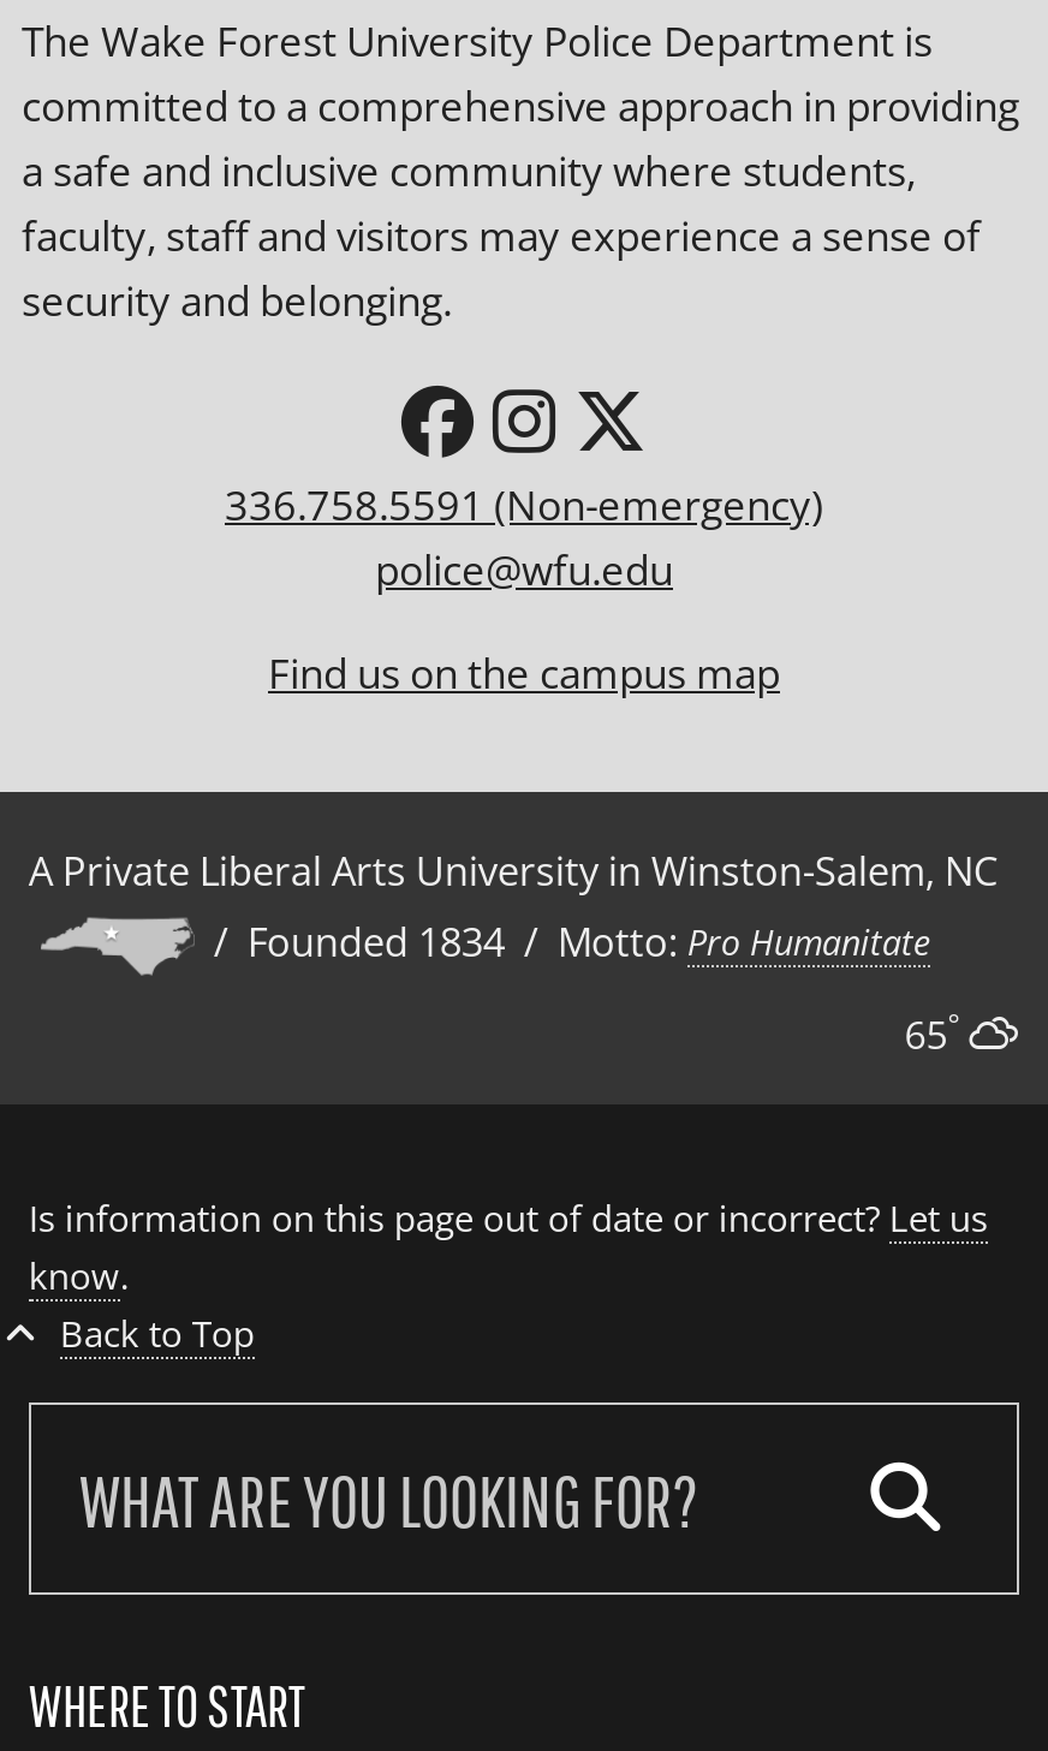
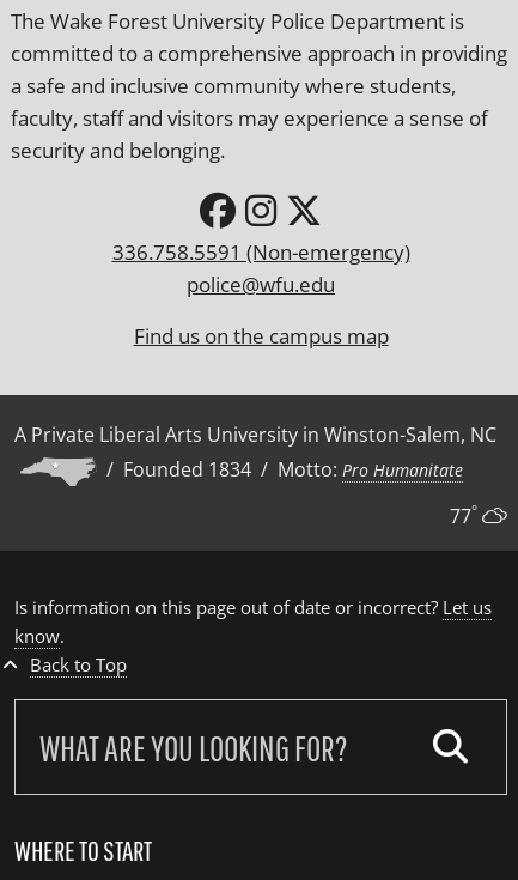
- 65°
+ 77°
